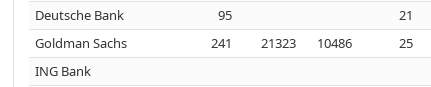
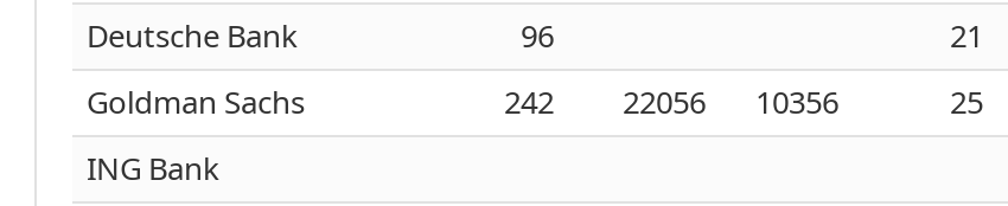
- 95
+ 96

- 241
+ 242

- 21323
+ 22056

- 10486
+ 10356
